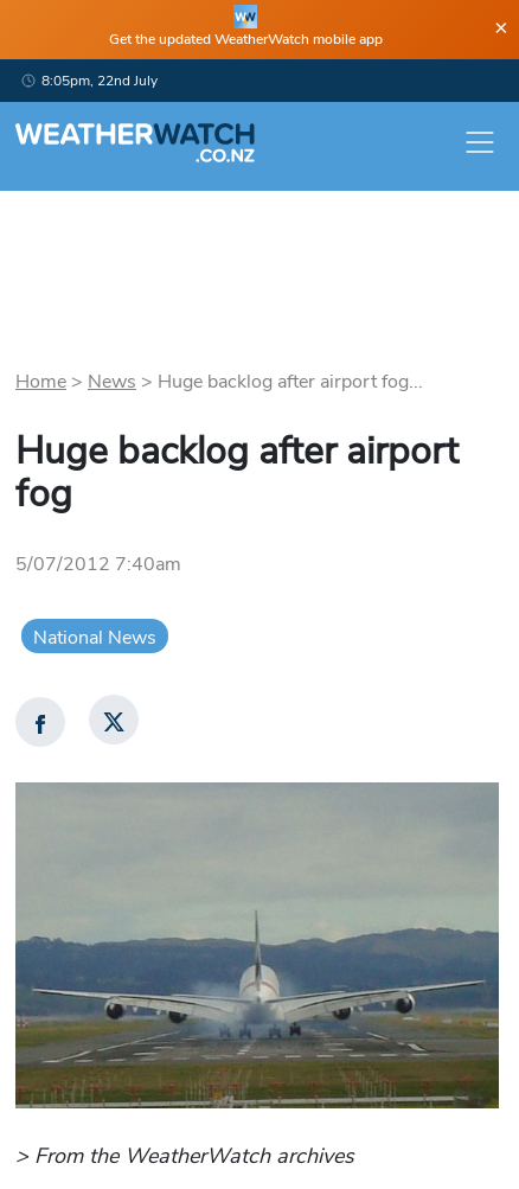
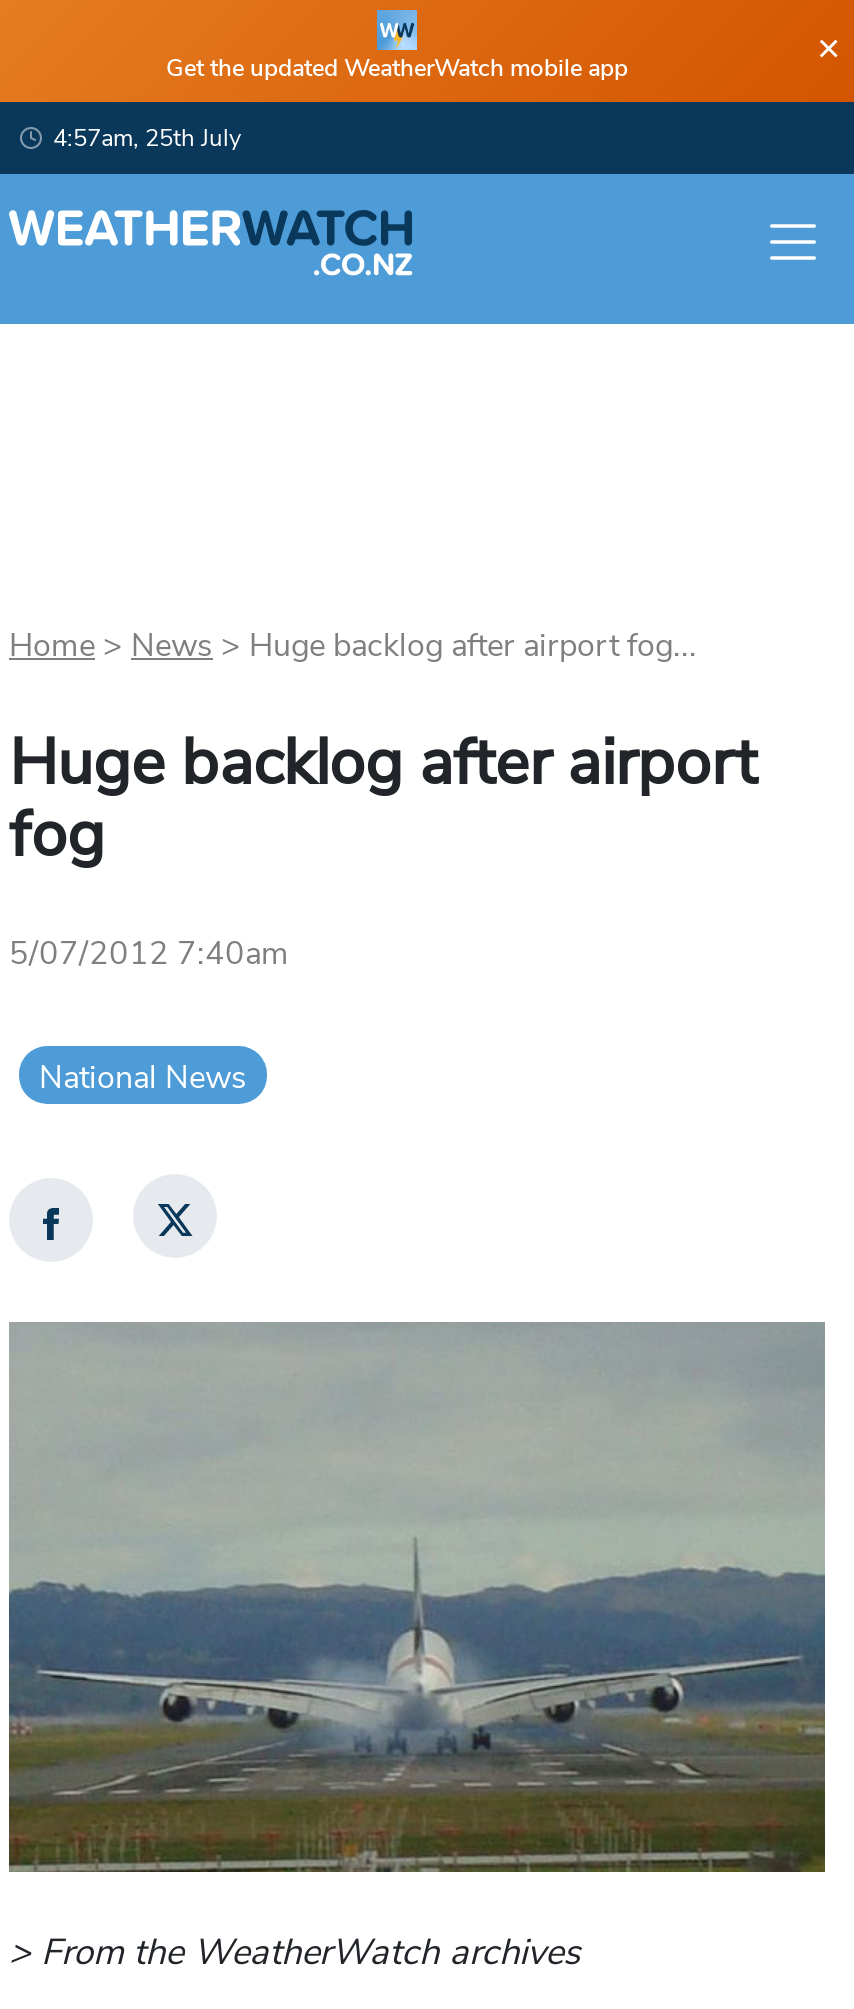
- 8:05pm, 22nd July
+ 4:57am, 25th July
